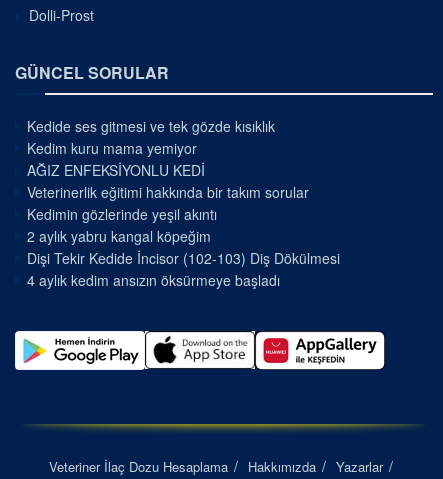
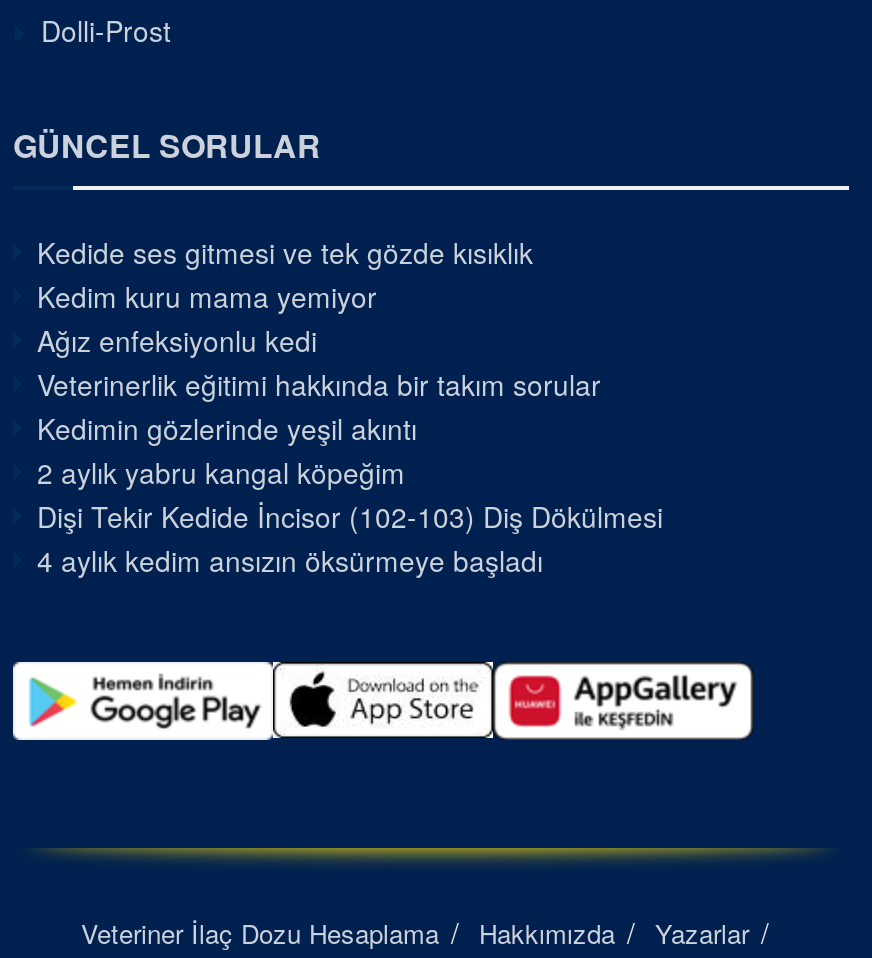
- AĞIZ ENFEKSİYONLU KEDİ
+ Ağız enfeksiyonlu kedi
